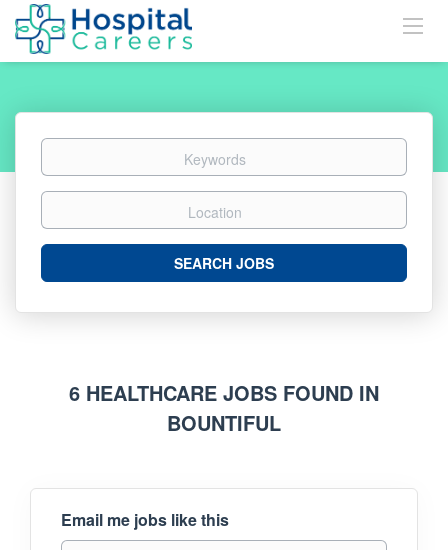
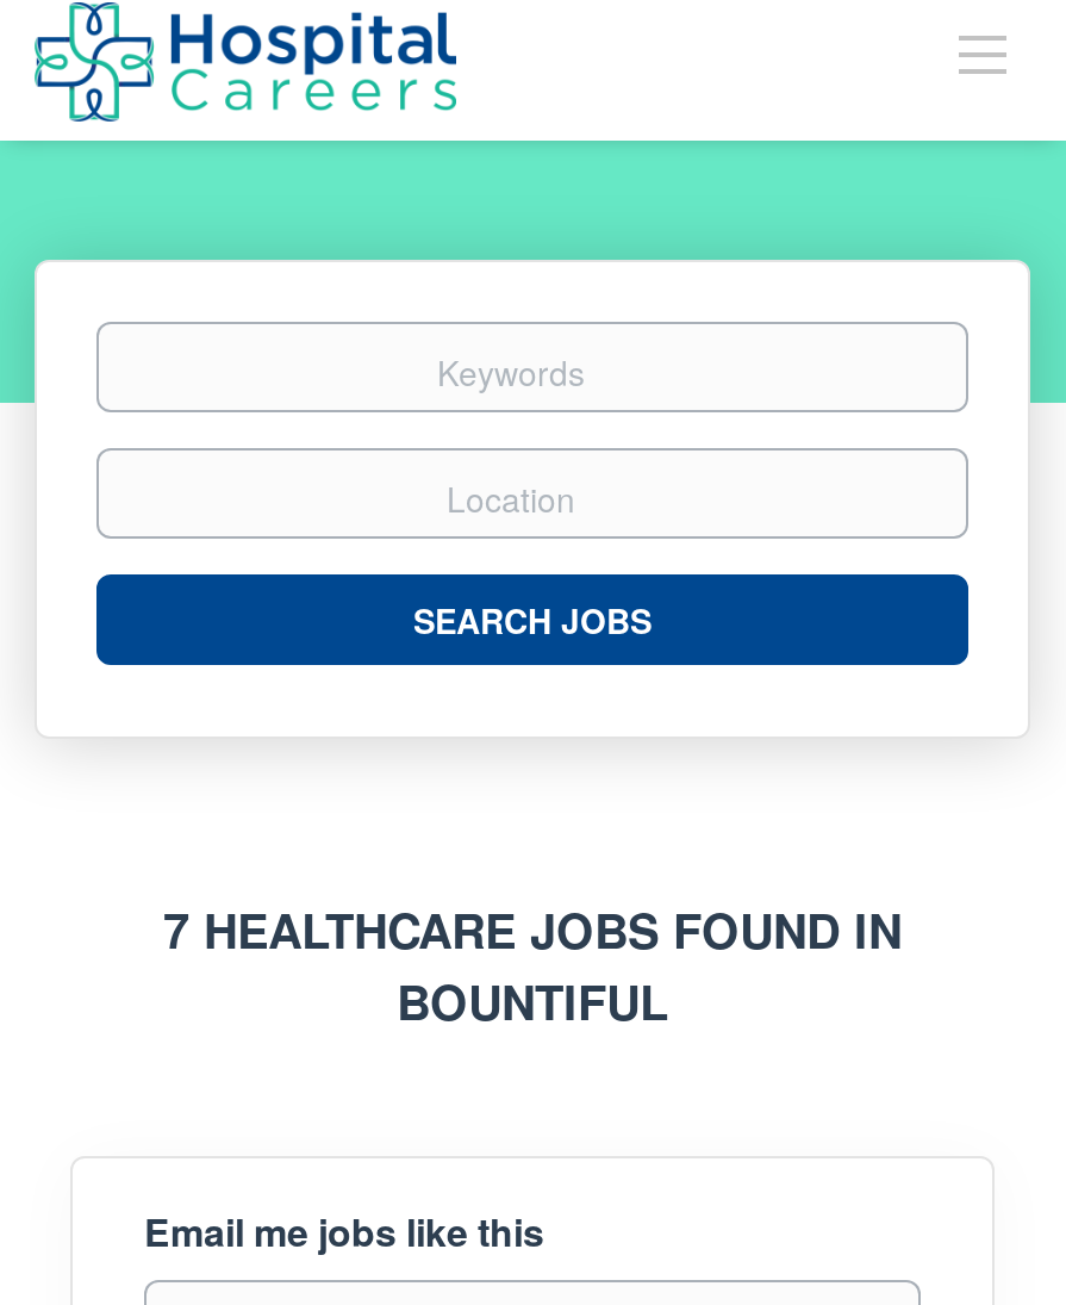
- 6 HEALTHCARE JOBS FOUND IN
+ 7 HEALTHCARE JOBS FOUND IN
